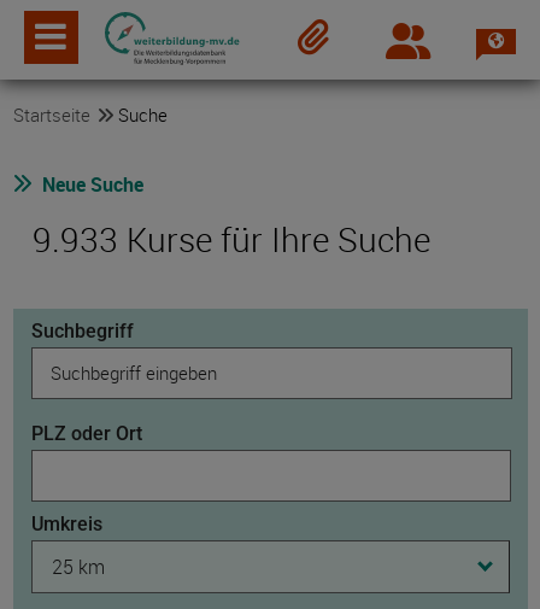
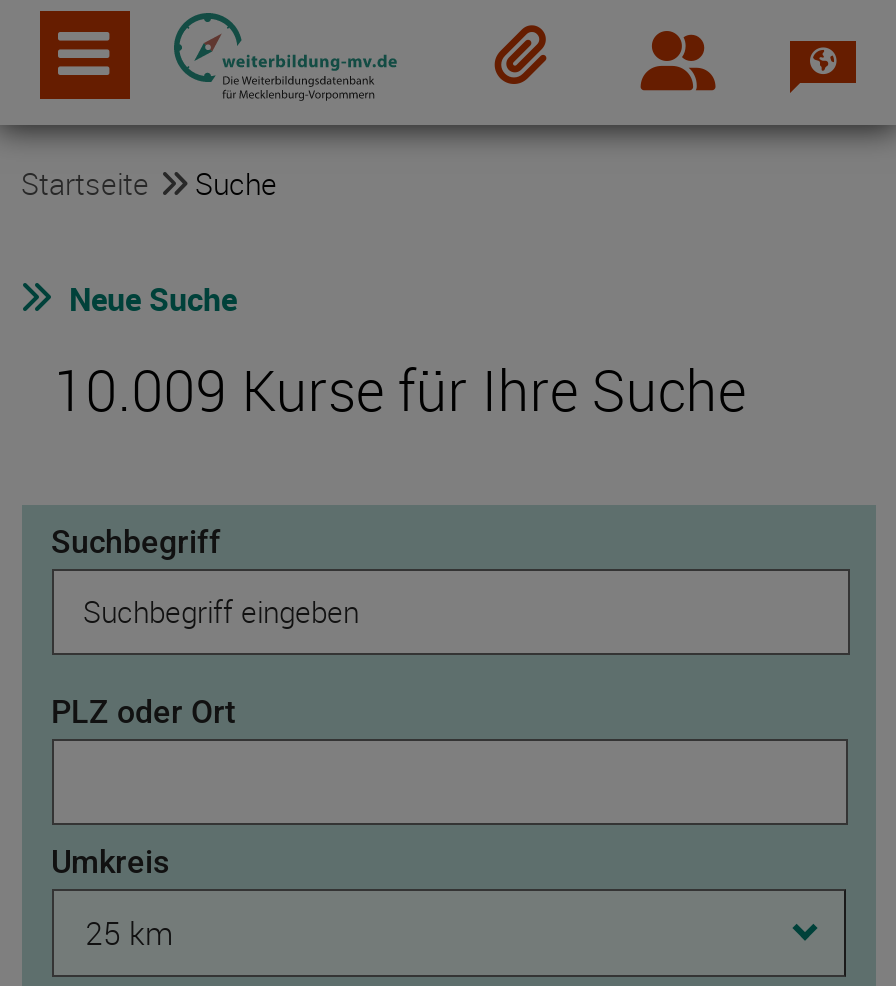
- 9.933 Kurse für Ihre Suche
+ 10.009 Kurse für Ihre Suche
